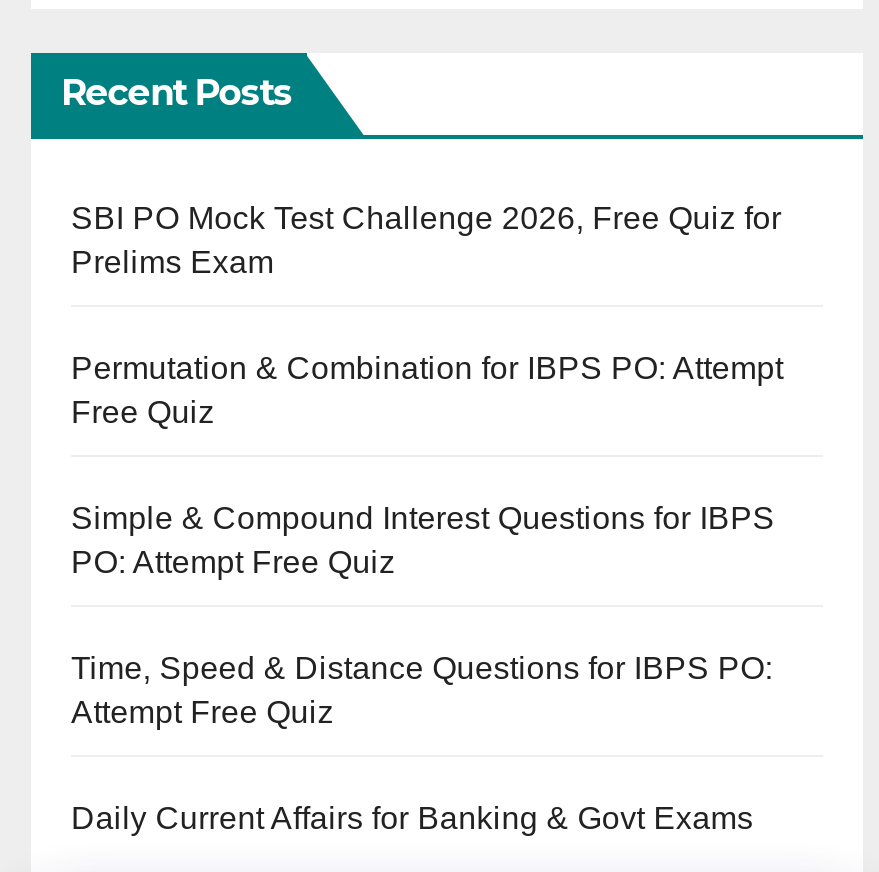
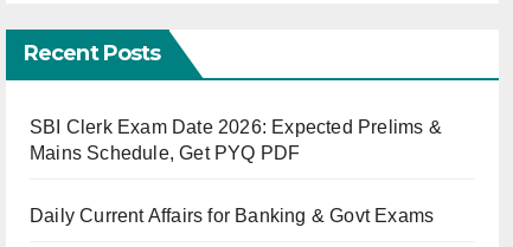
- SBI PO Mock Test Challenge 2026, Free Quiz for
- Prelims Exam
- Permutation & Combination for IBPS PO: Attempt
- Free Quiz
- Simple & Compound Interest Questions for IBPS
- PO: Attempt Free Quiz
- Time, Speed & Distance Questions for IBPS PO:
- Attempt Free Quiz
+ SBI Clerk Exam Date 2026: Expected Prelims &
+ Mains Schedule, Get PYQ PDF
